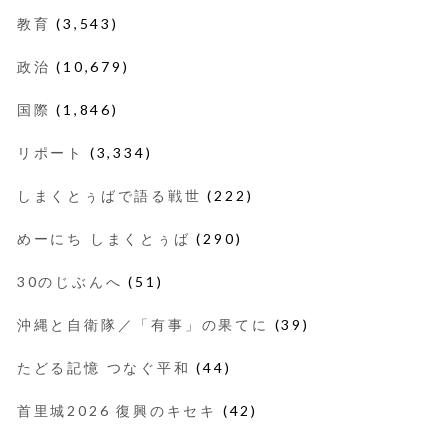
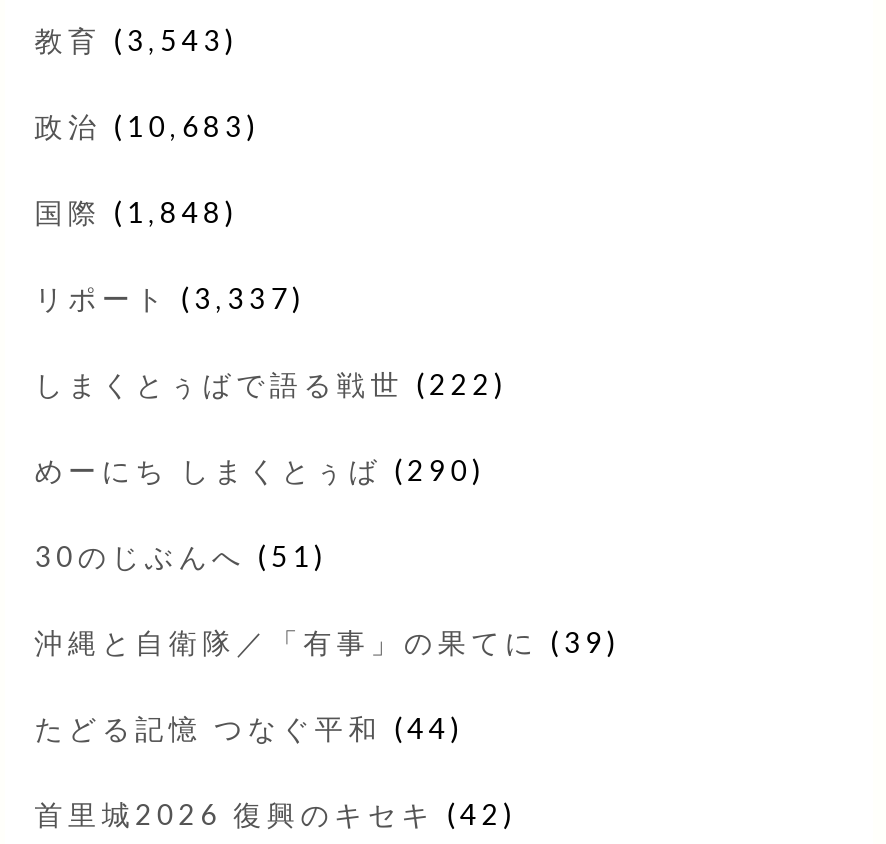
- 政治(10,679)
+ 政治(10,683)

- 国際(1,846)
+ 国際(1,848)

- リポート(3,334)
+ リポート(3,337)
